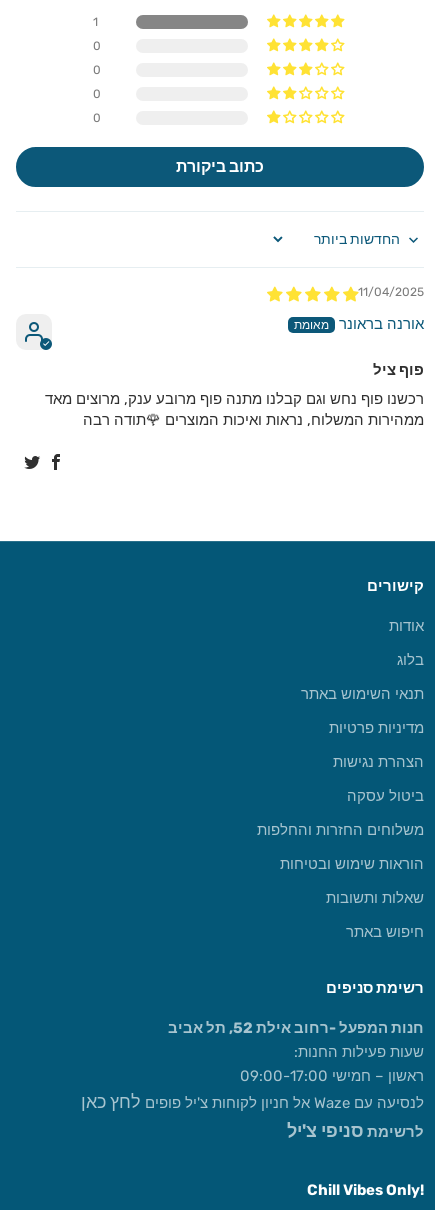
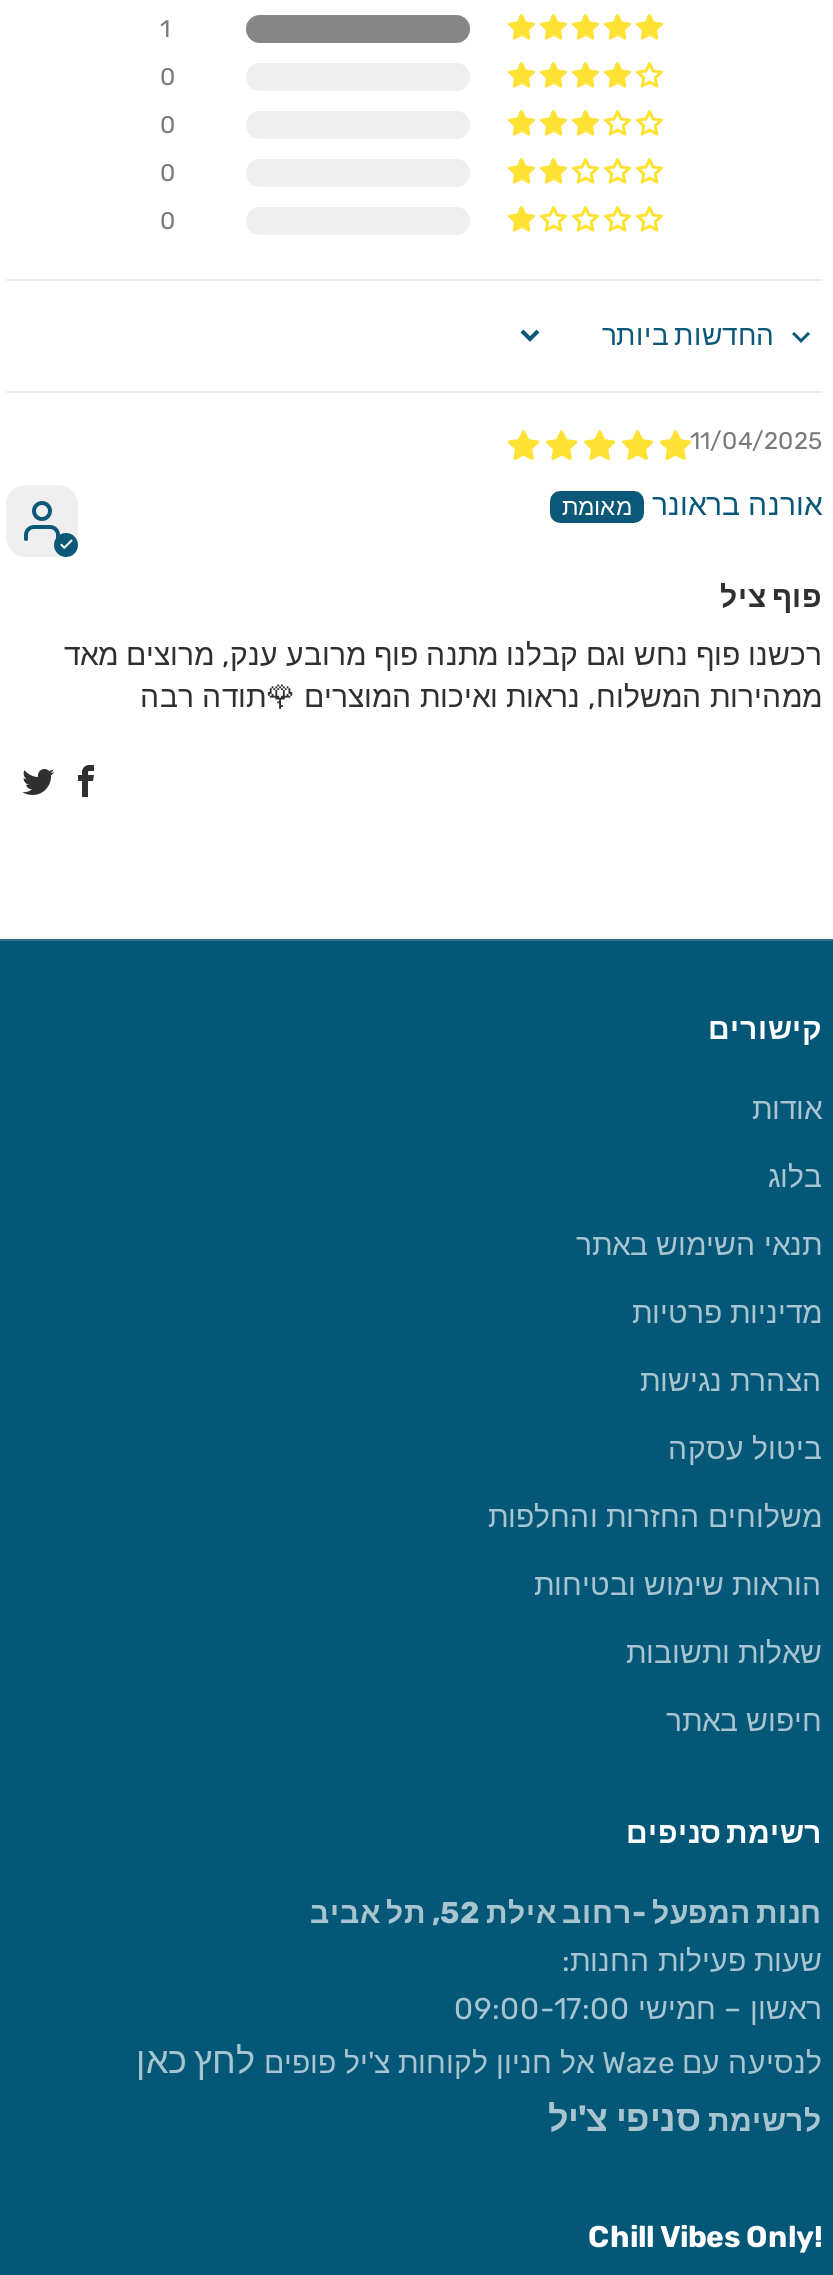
- כתוב ביקורת
